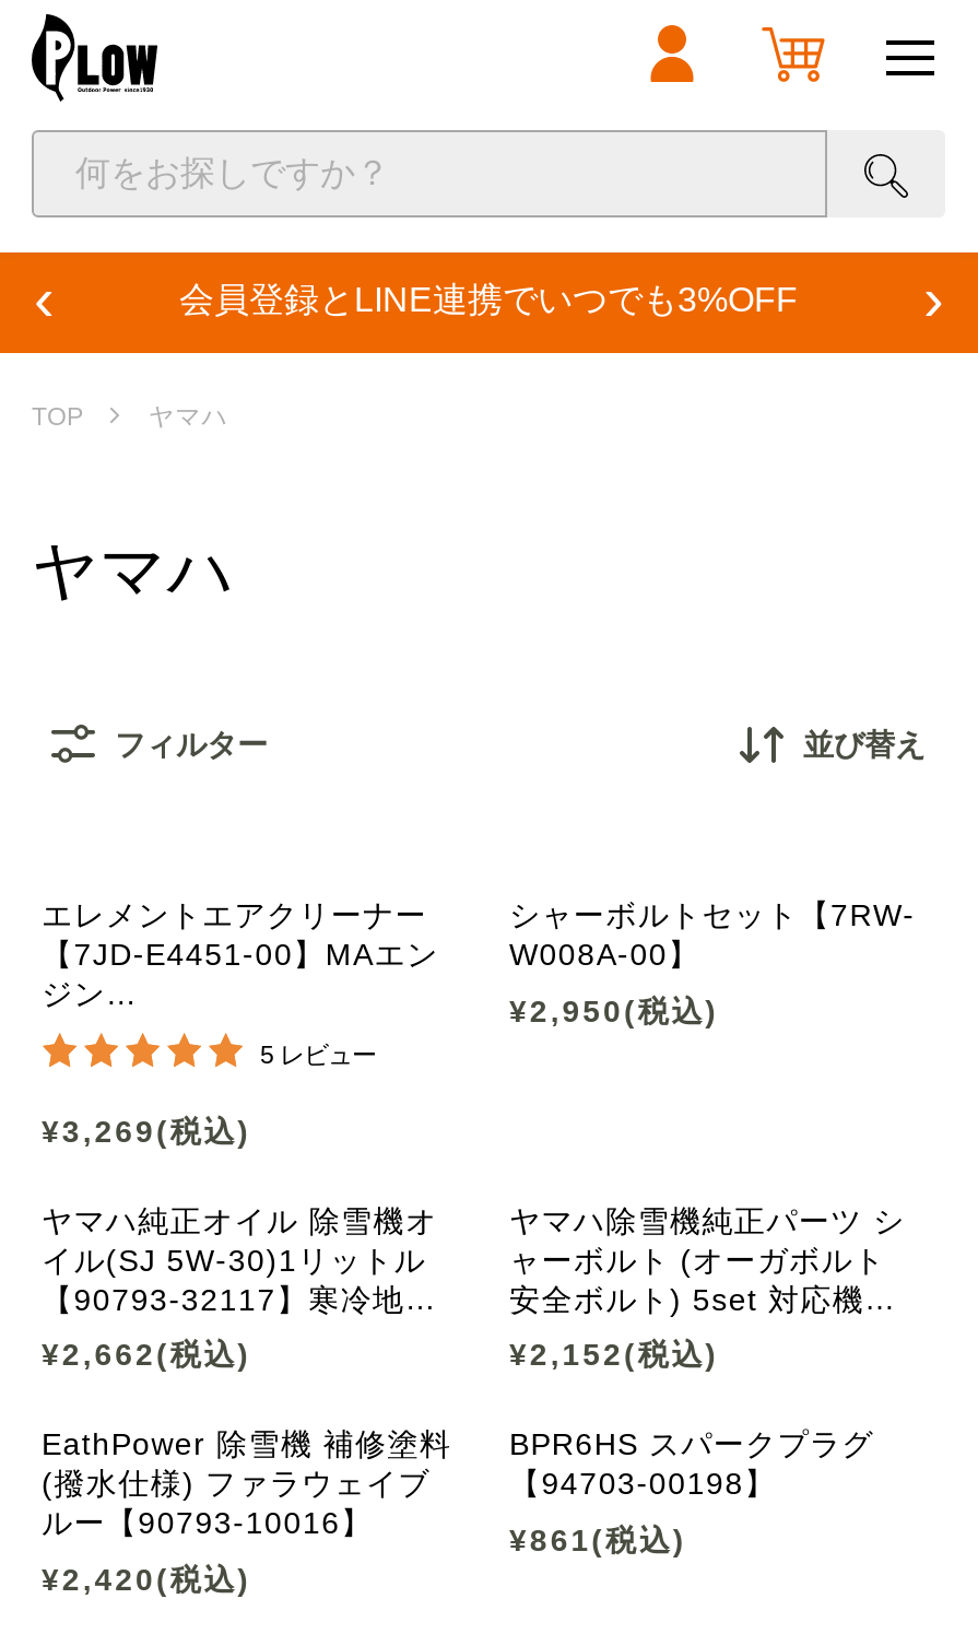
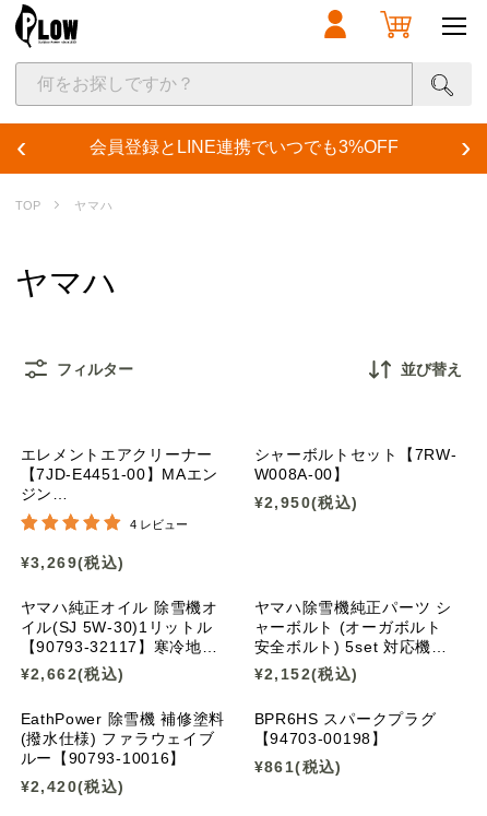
- 5 レビュー
+ 4 レビュー
